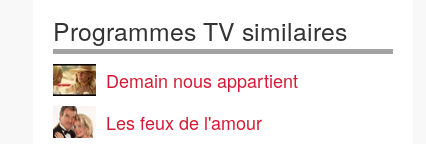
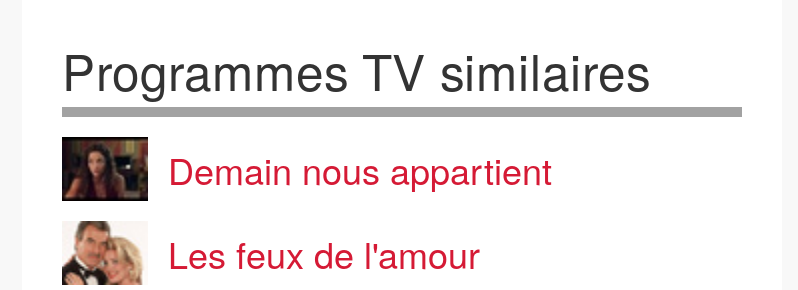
- [image]
+ [image]
